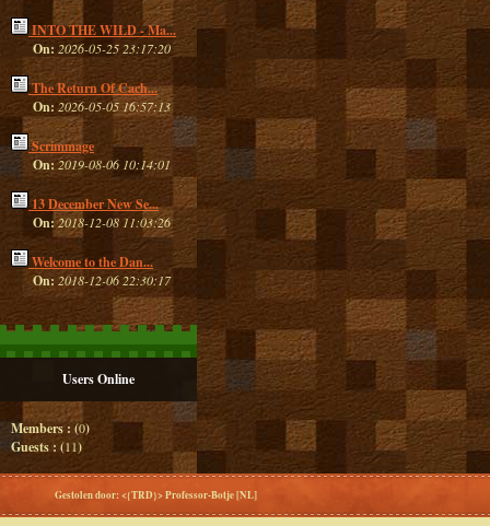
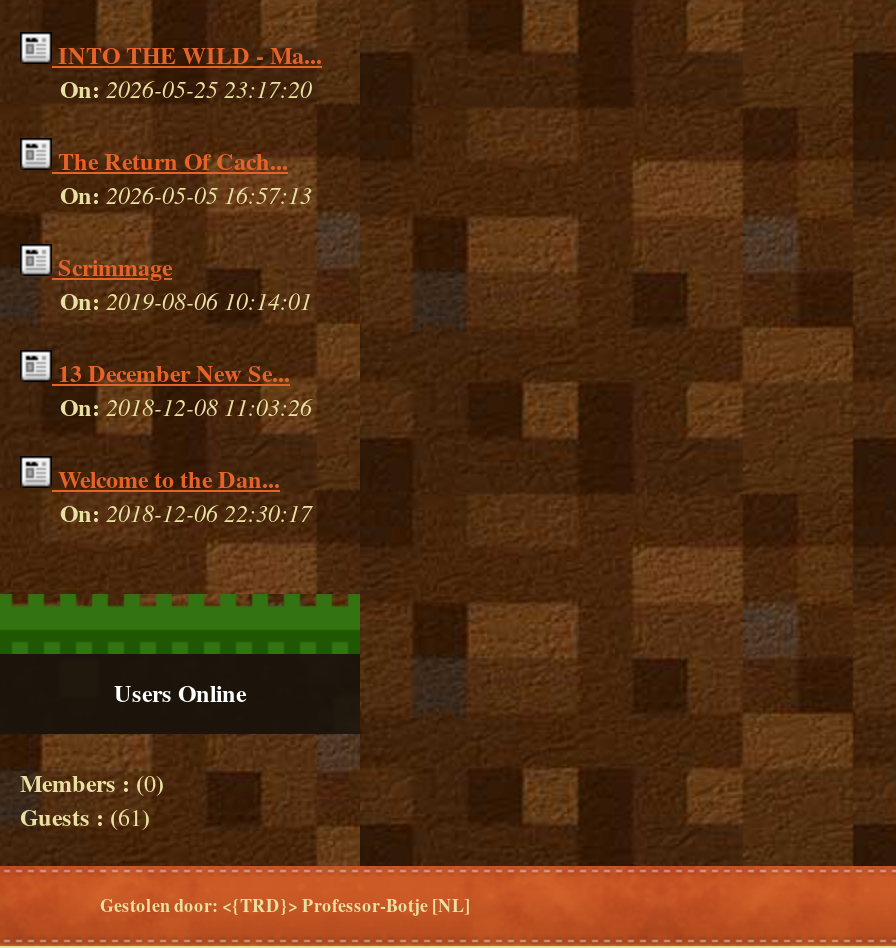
- Guests : (11)
+ Guests : (61)
